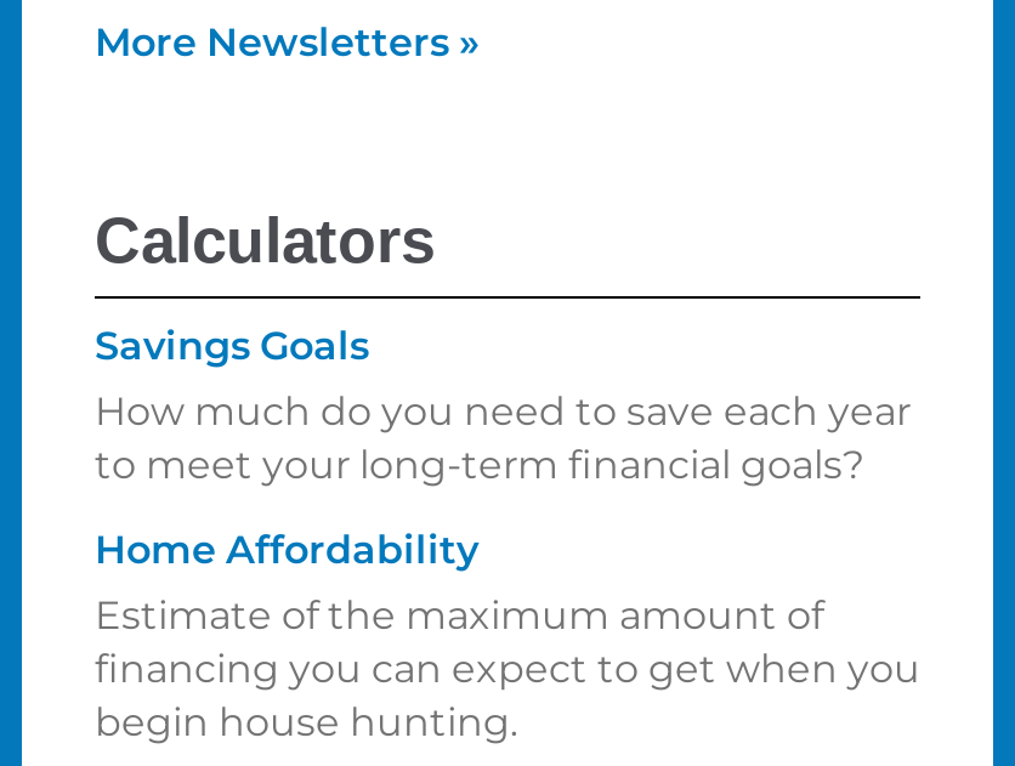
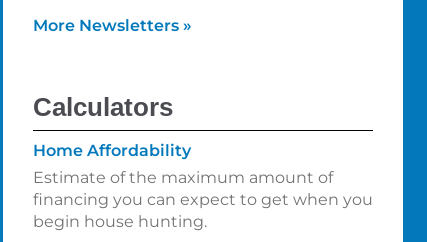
- Savings Goals
- How much do you need to save each year
- to meet your long-term financial goals?
